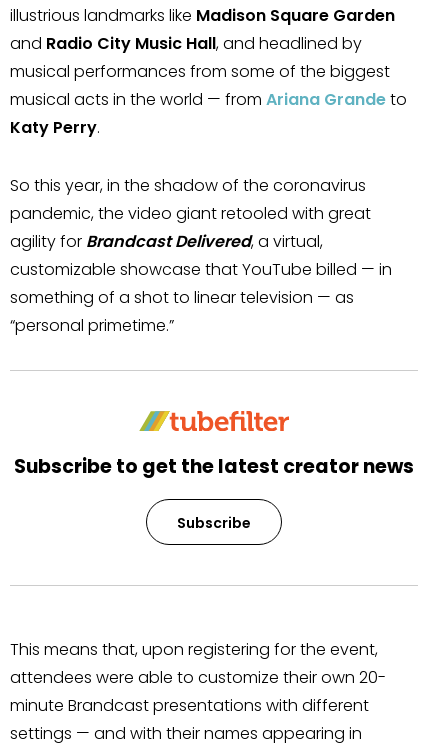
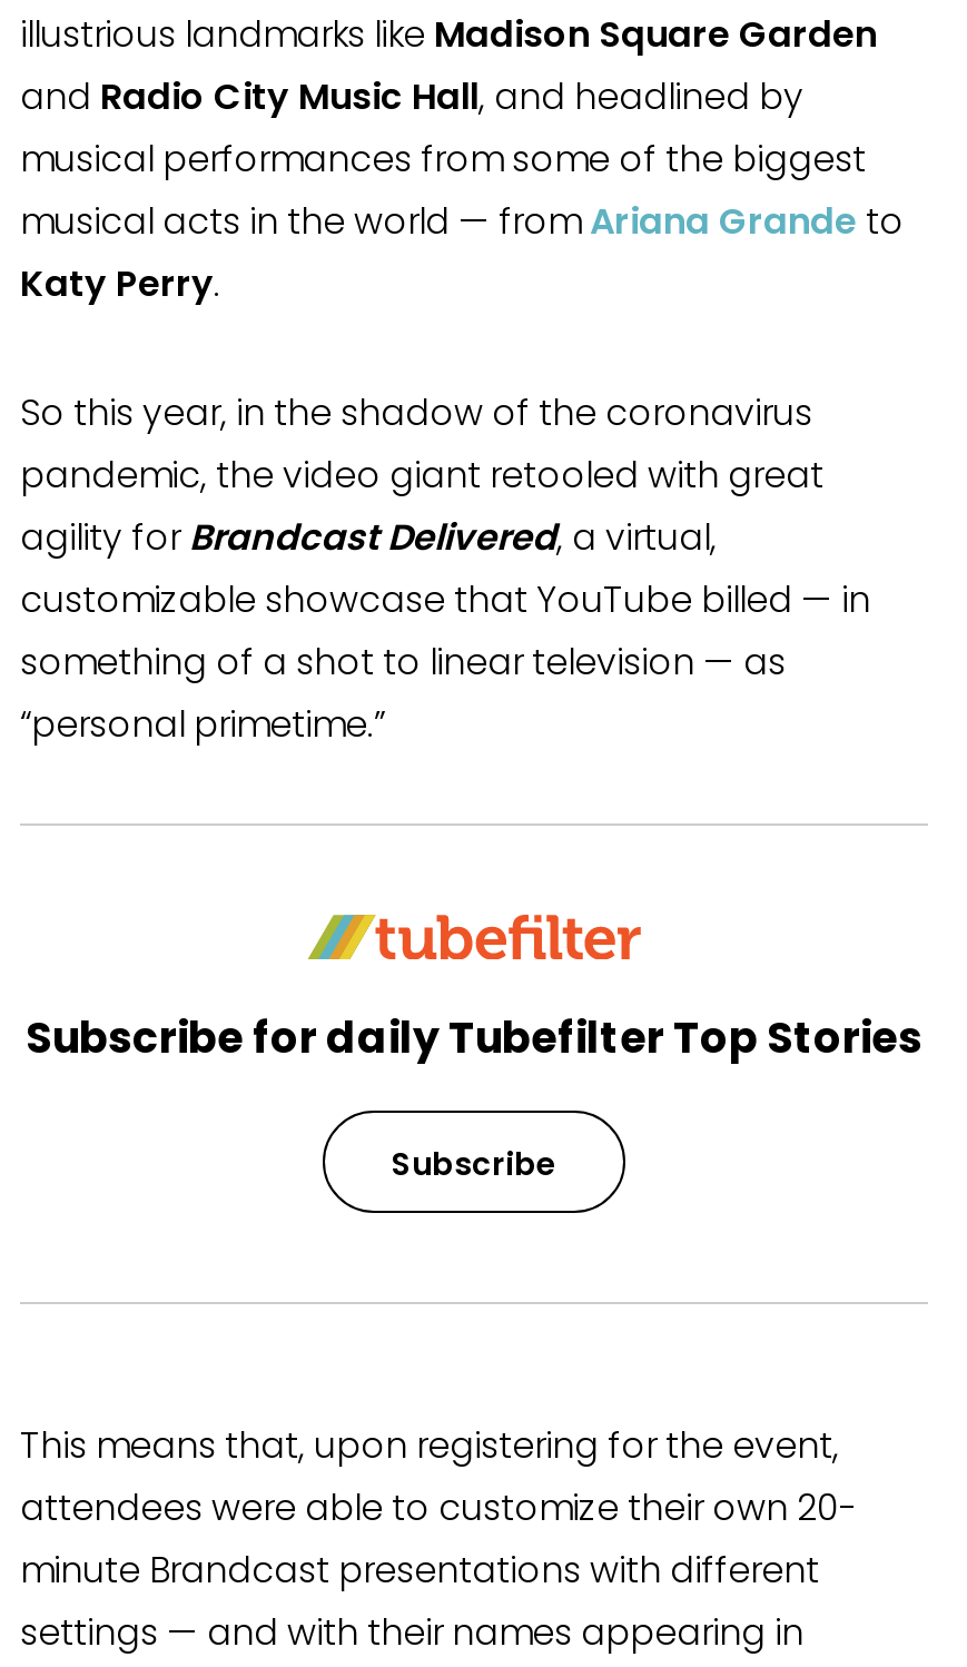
- Subscribe to get the latest creator news
+ Subscribe for daily Tubefilter Top Stories
